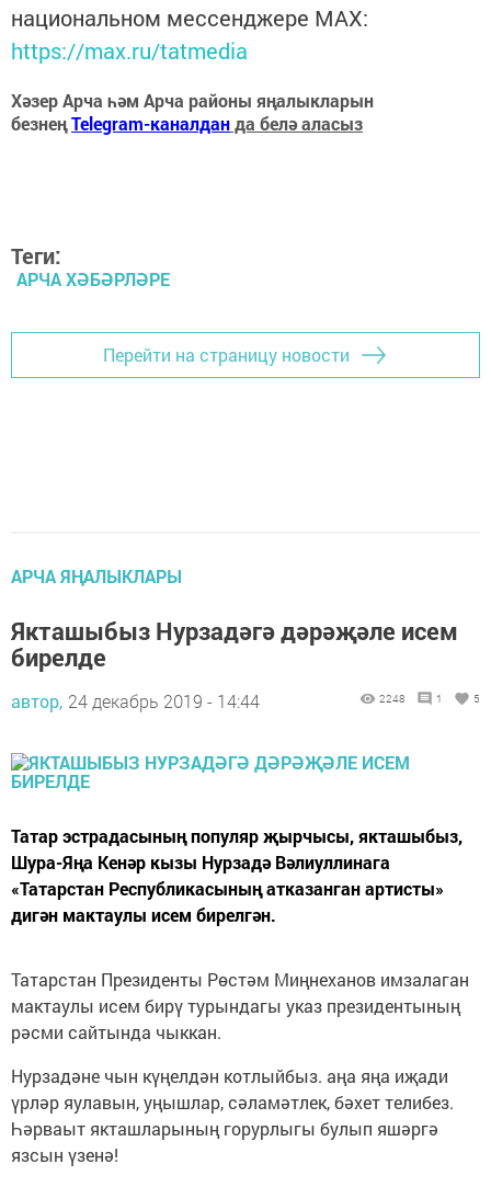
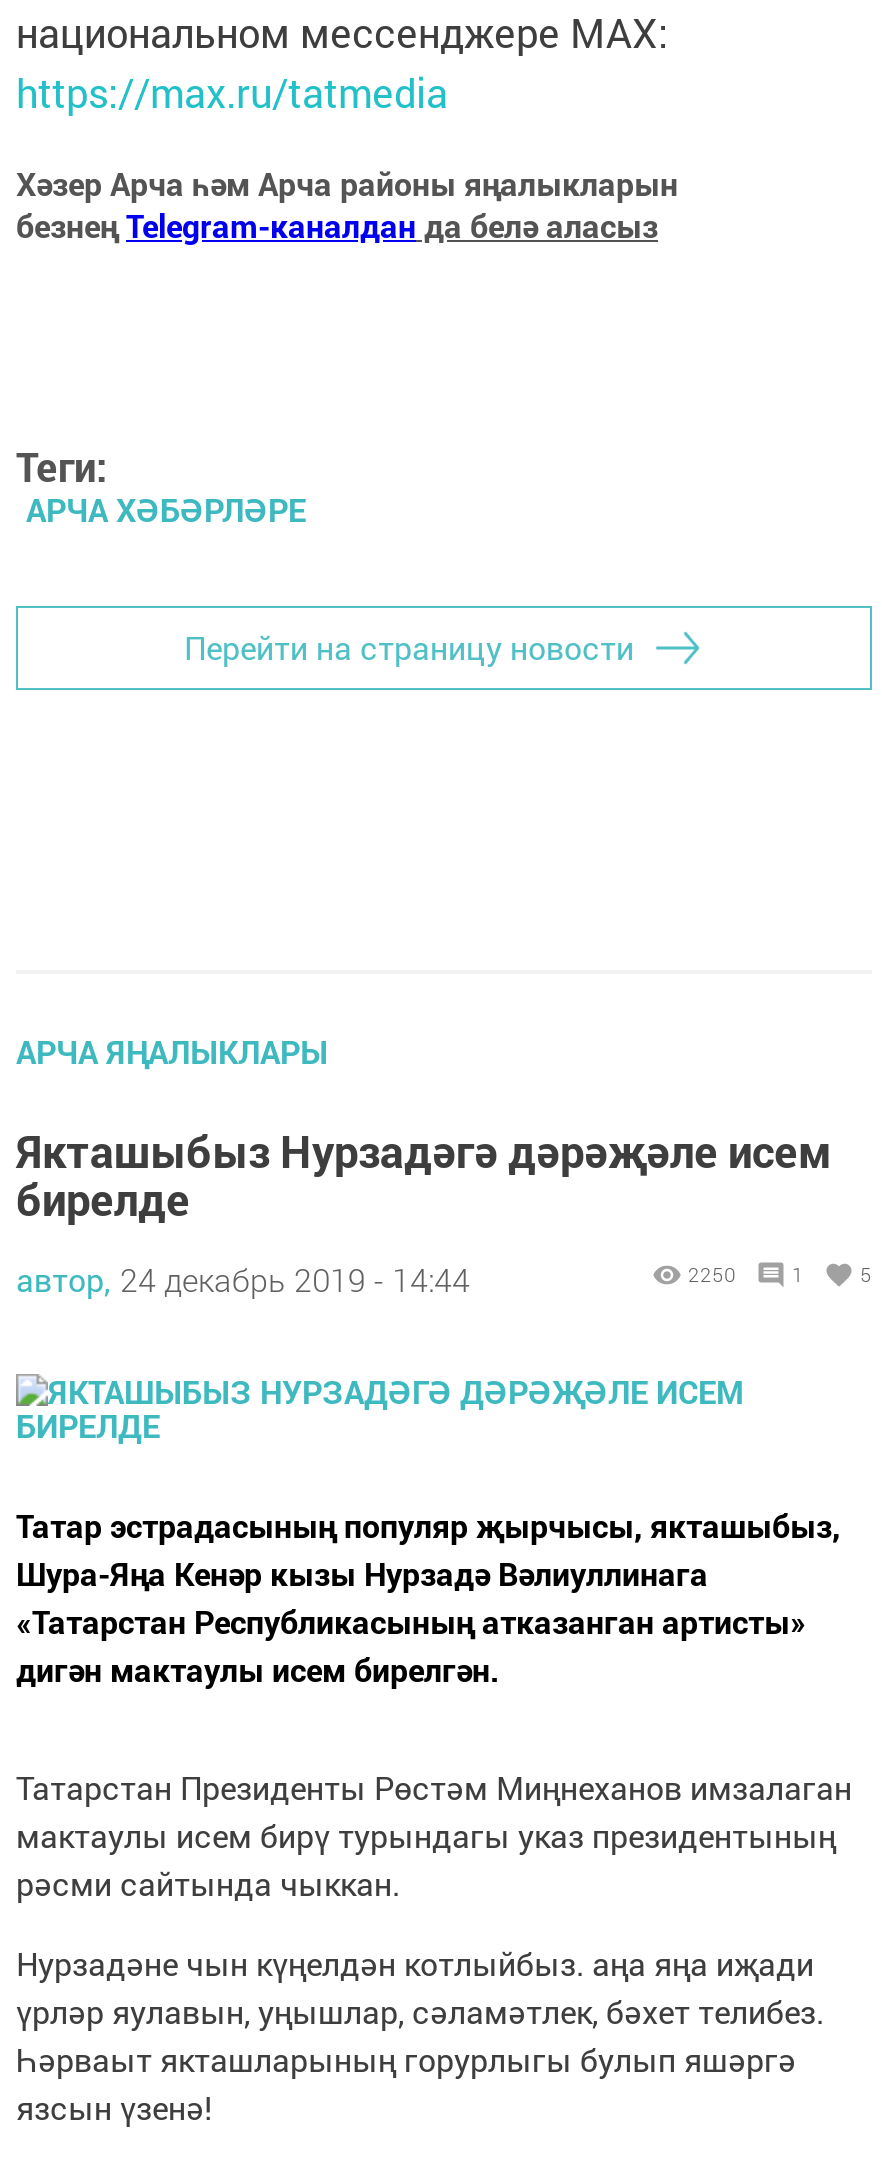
- 2248
+ 2250
